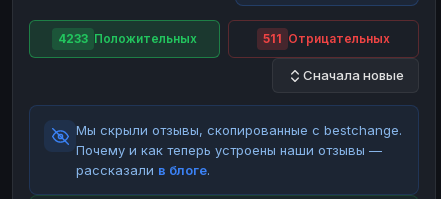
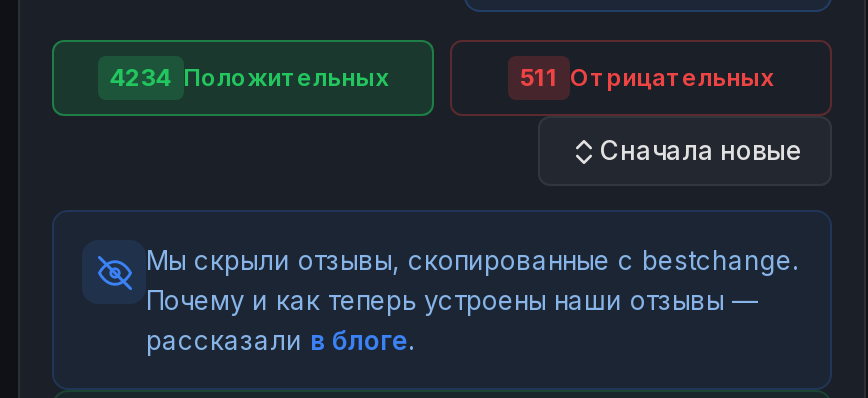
- 4233 Положительных
+ 4234 Положительных
